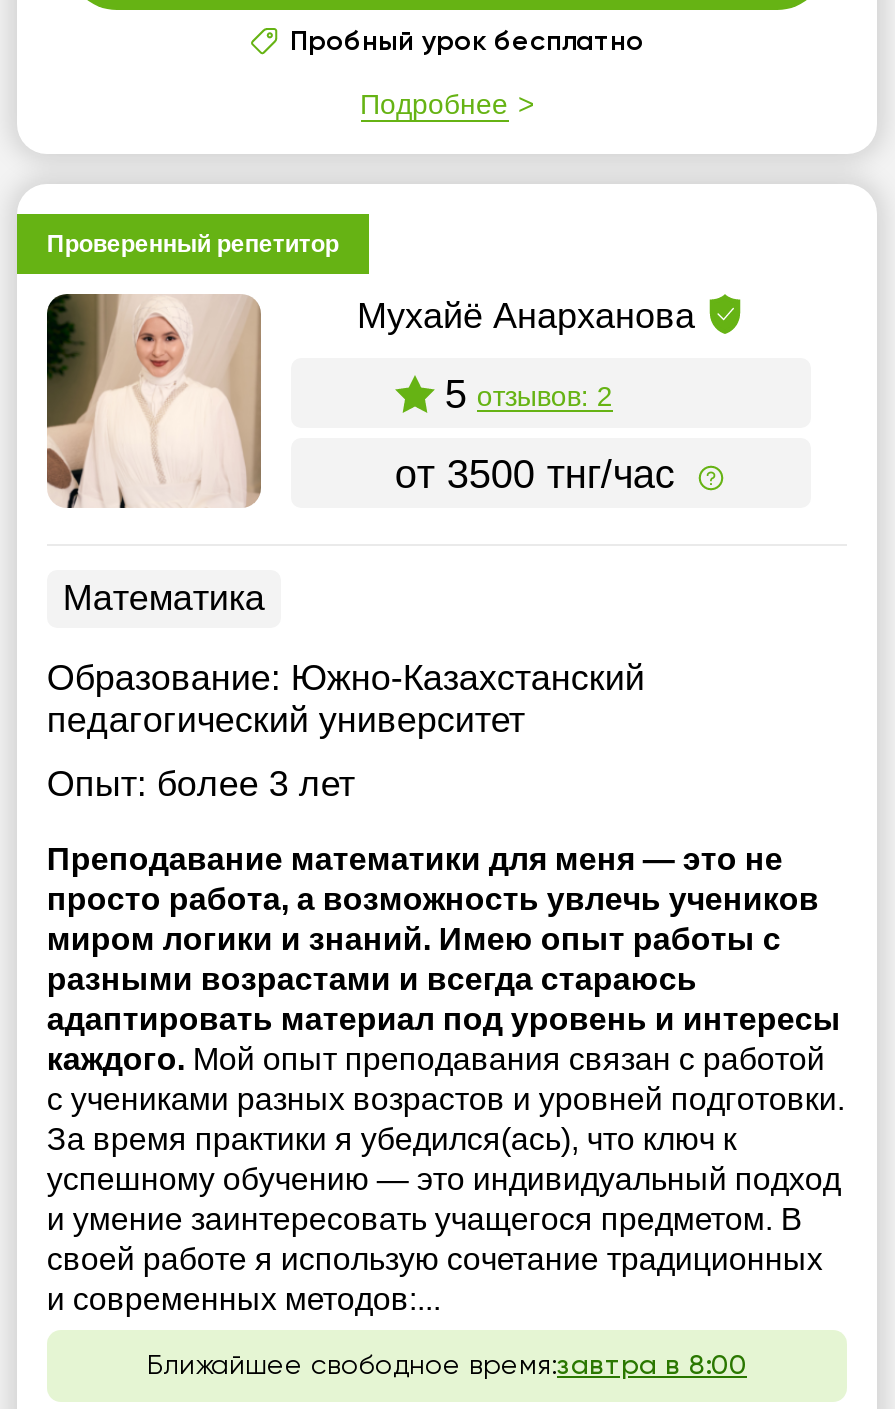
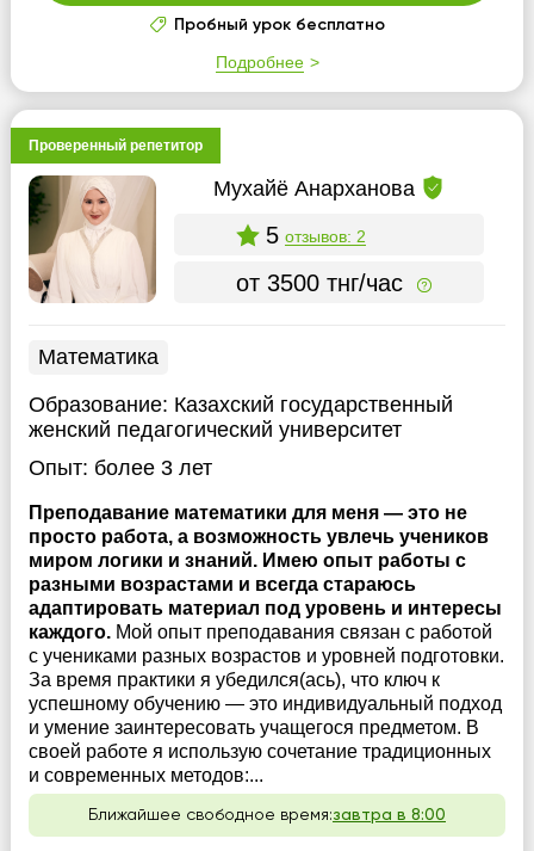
- Образование: Южно-Казахстанский
- педагогический университет
+ Образование: Казахский государственный
+ женский педагогический университет
